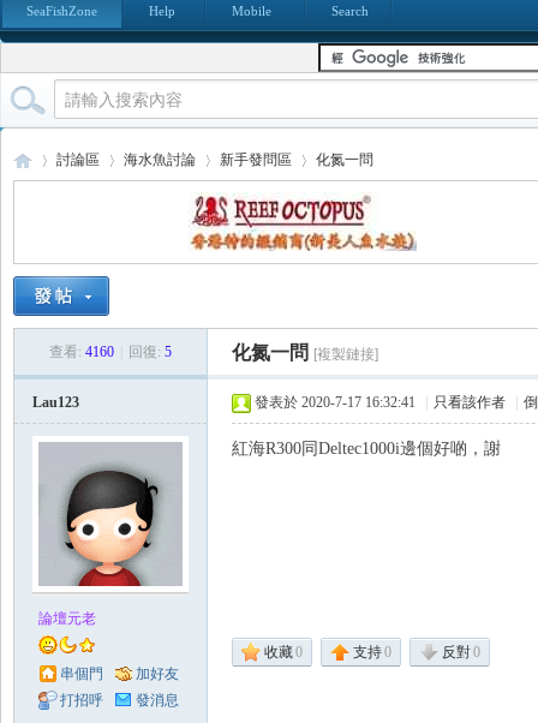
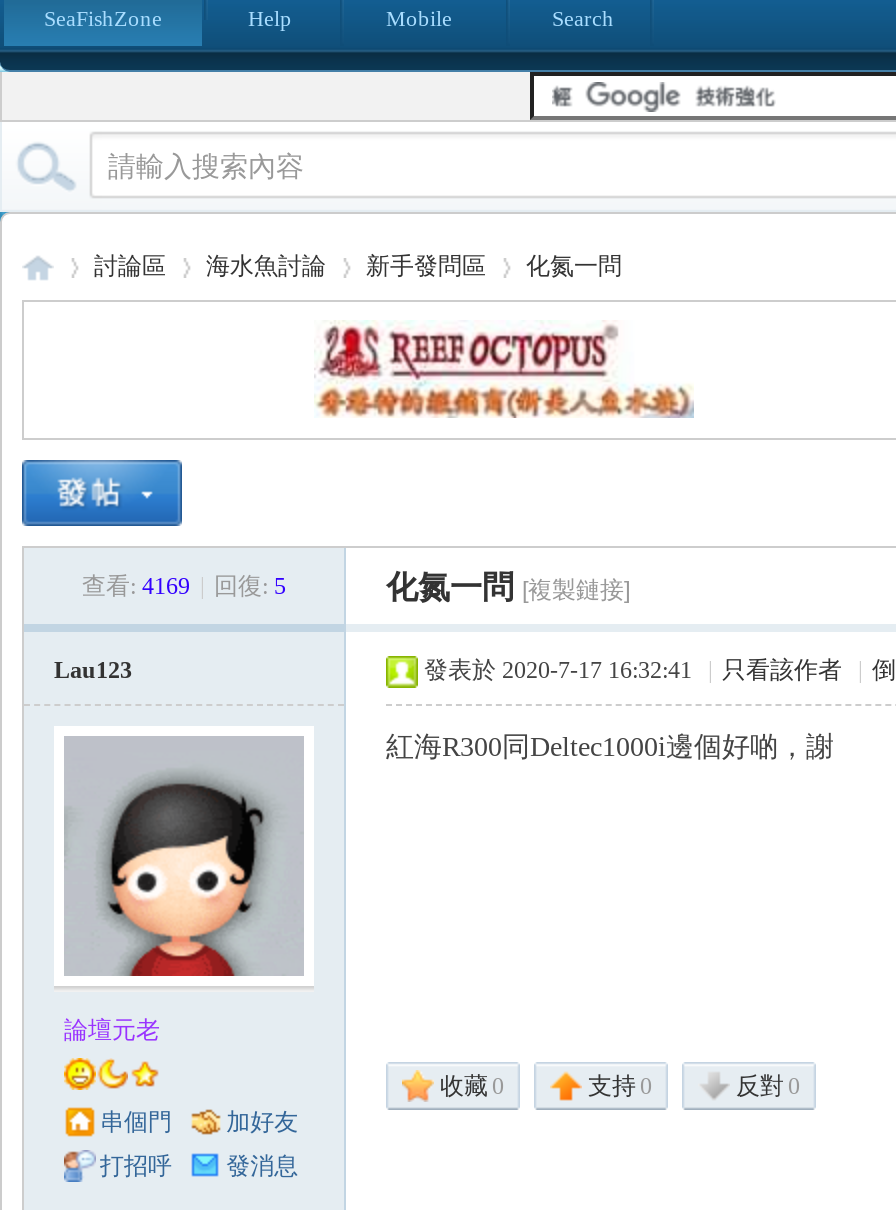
- 查看: 4160 回復: 5
+ 查看: 4169 回復: 5
